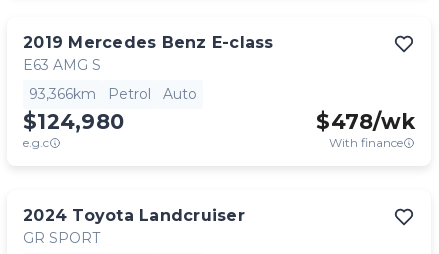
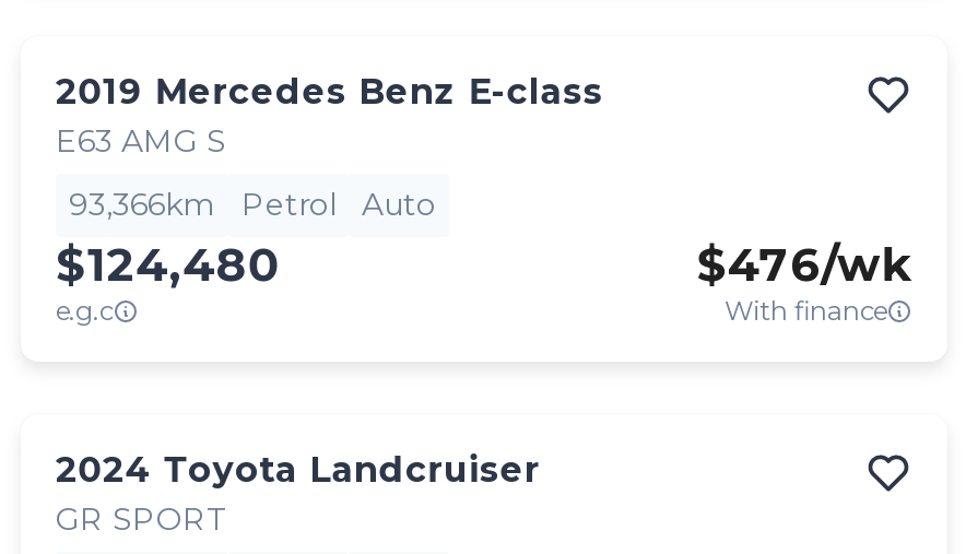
- $124,980
+ $124,480

- $478/wk
+ $476/wk
